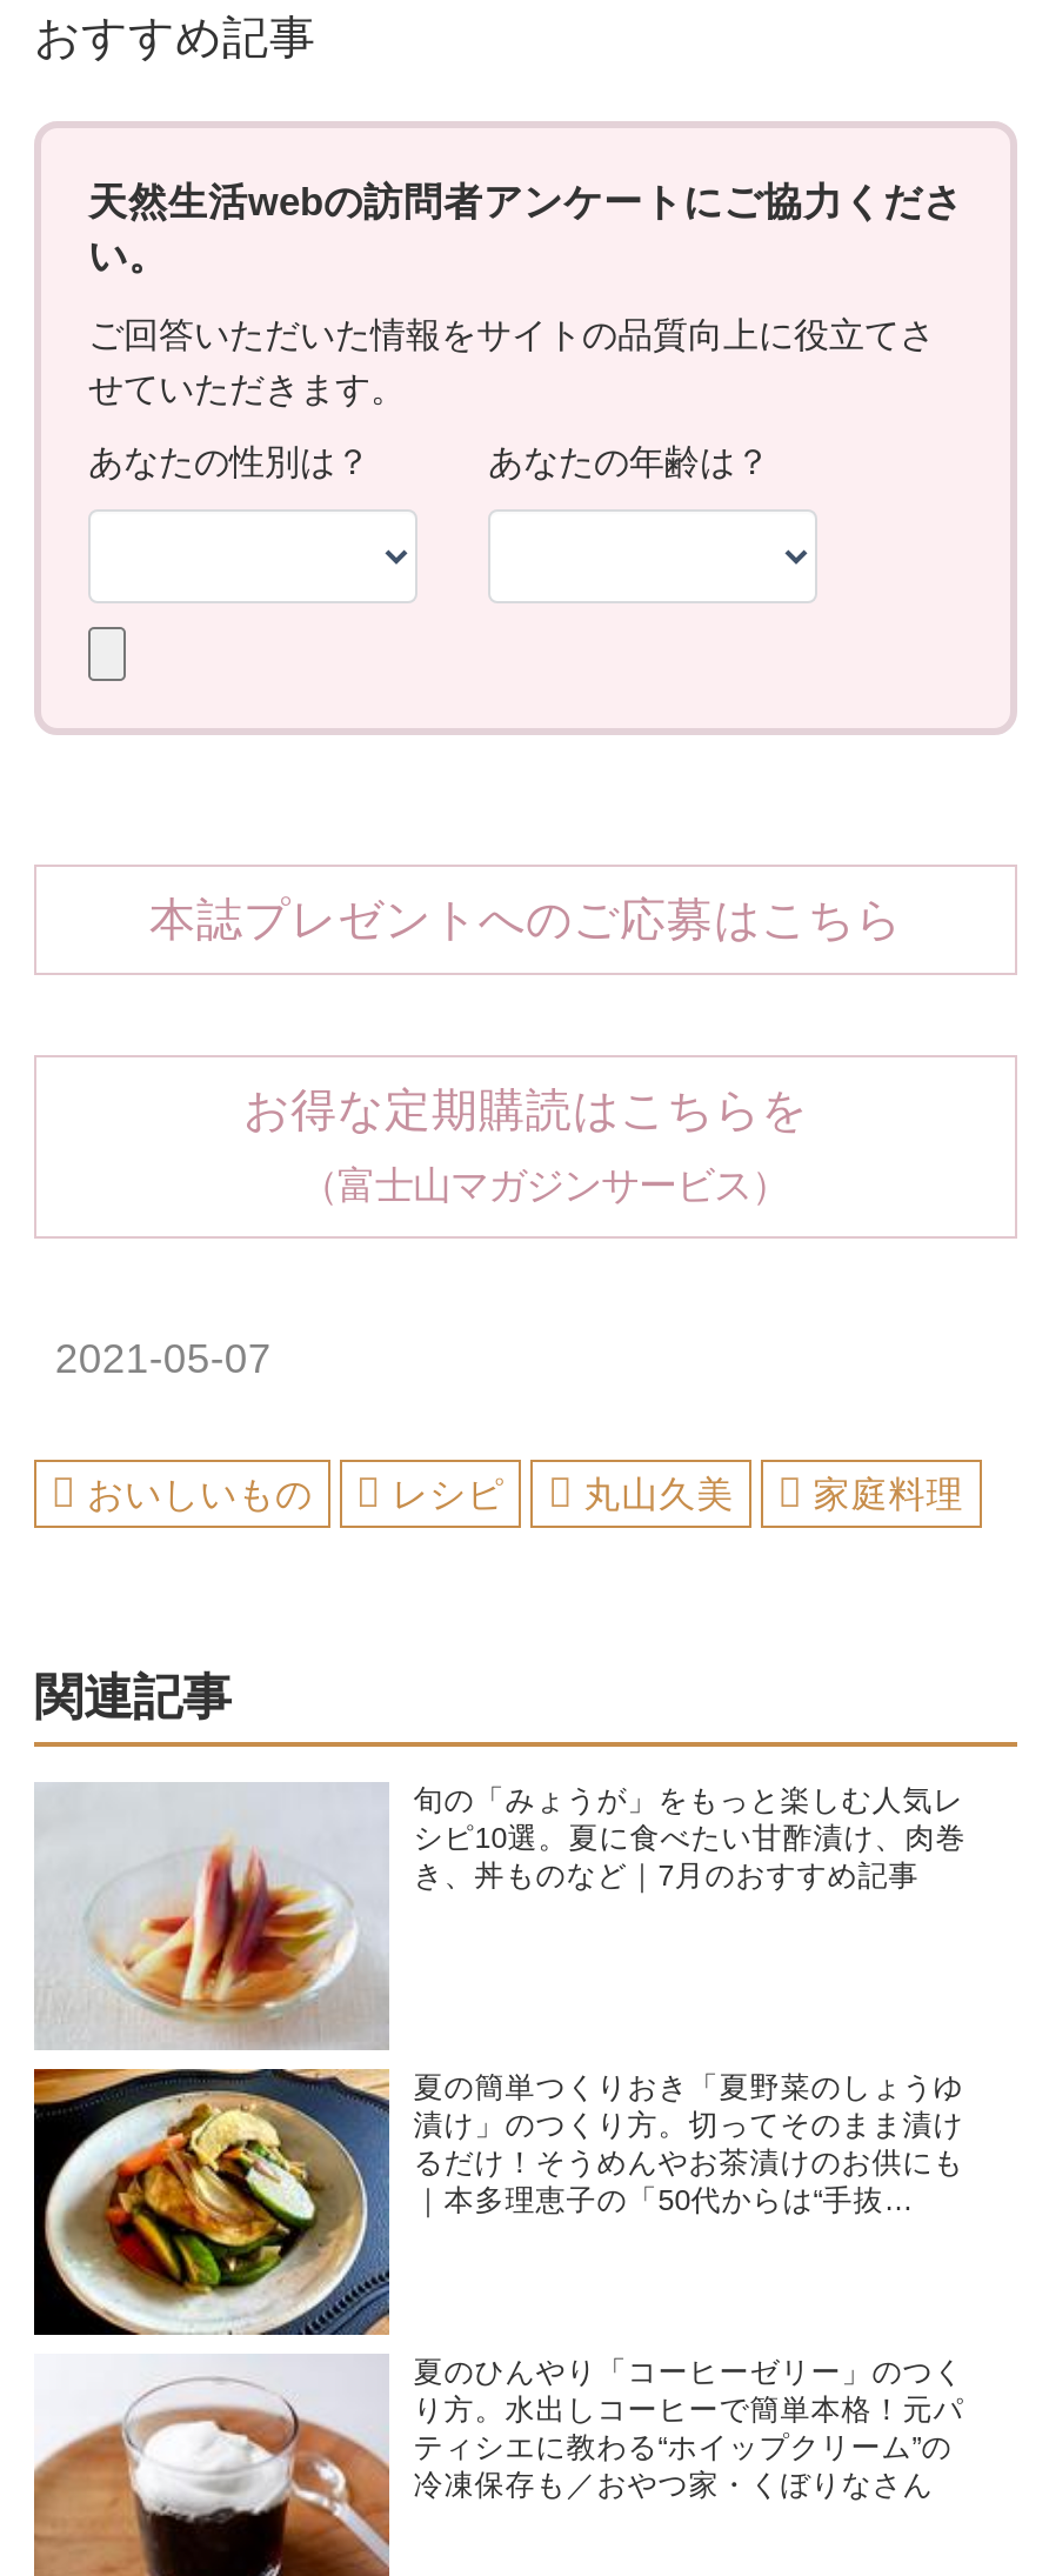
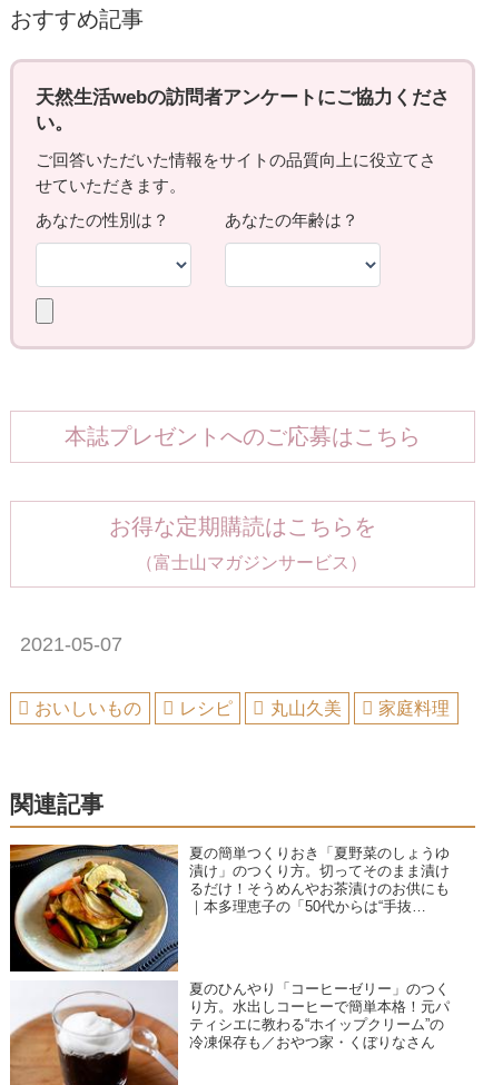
- [image]
- 旬の「みょうが」をもっと楽しむ人気レ
- シピ10選。夏に食べたい甘酢漬け、肉巻
- き、丼ものなど｜7月のおすすめ記事
